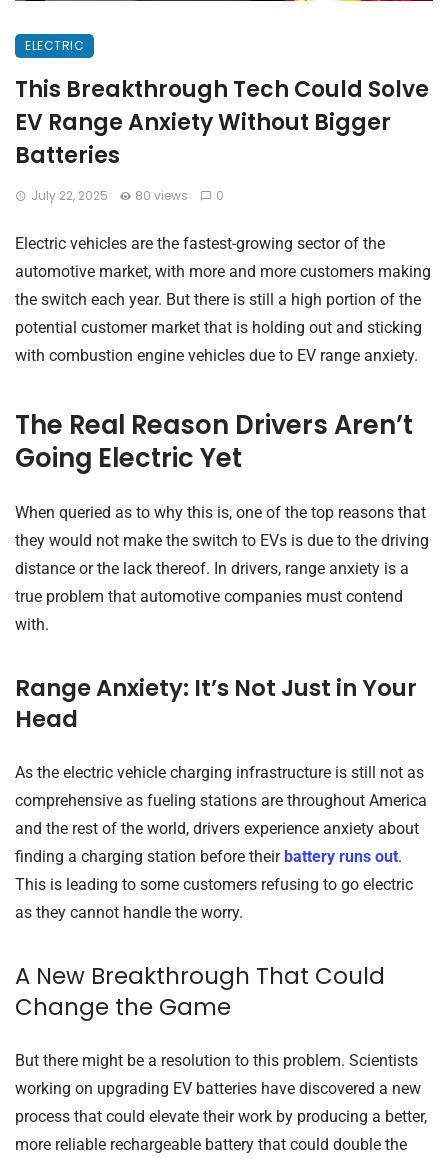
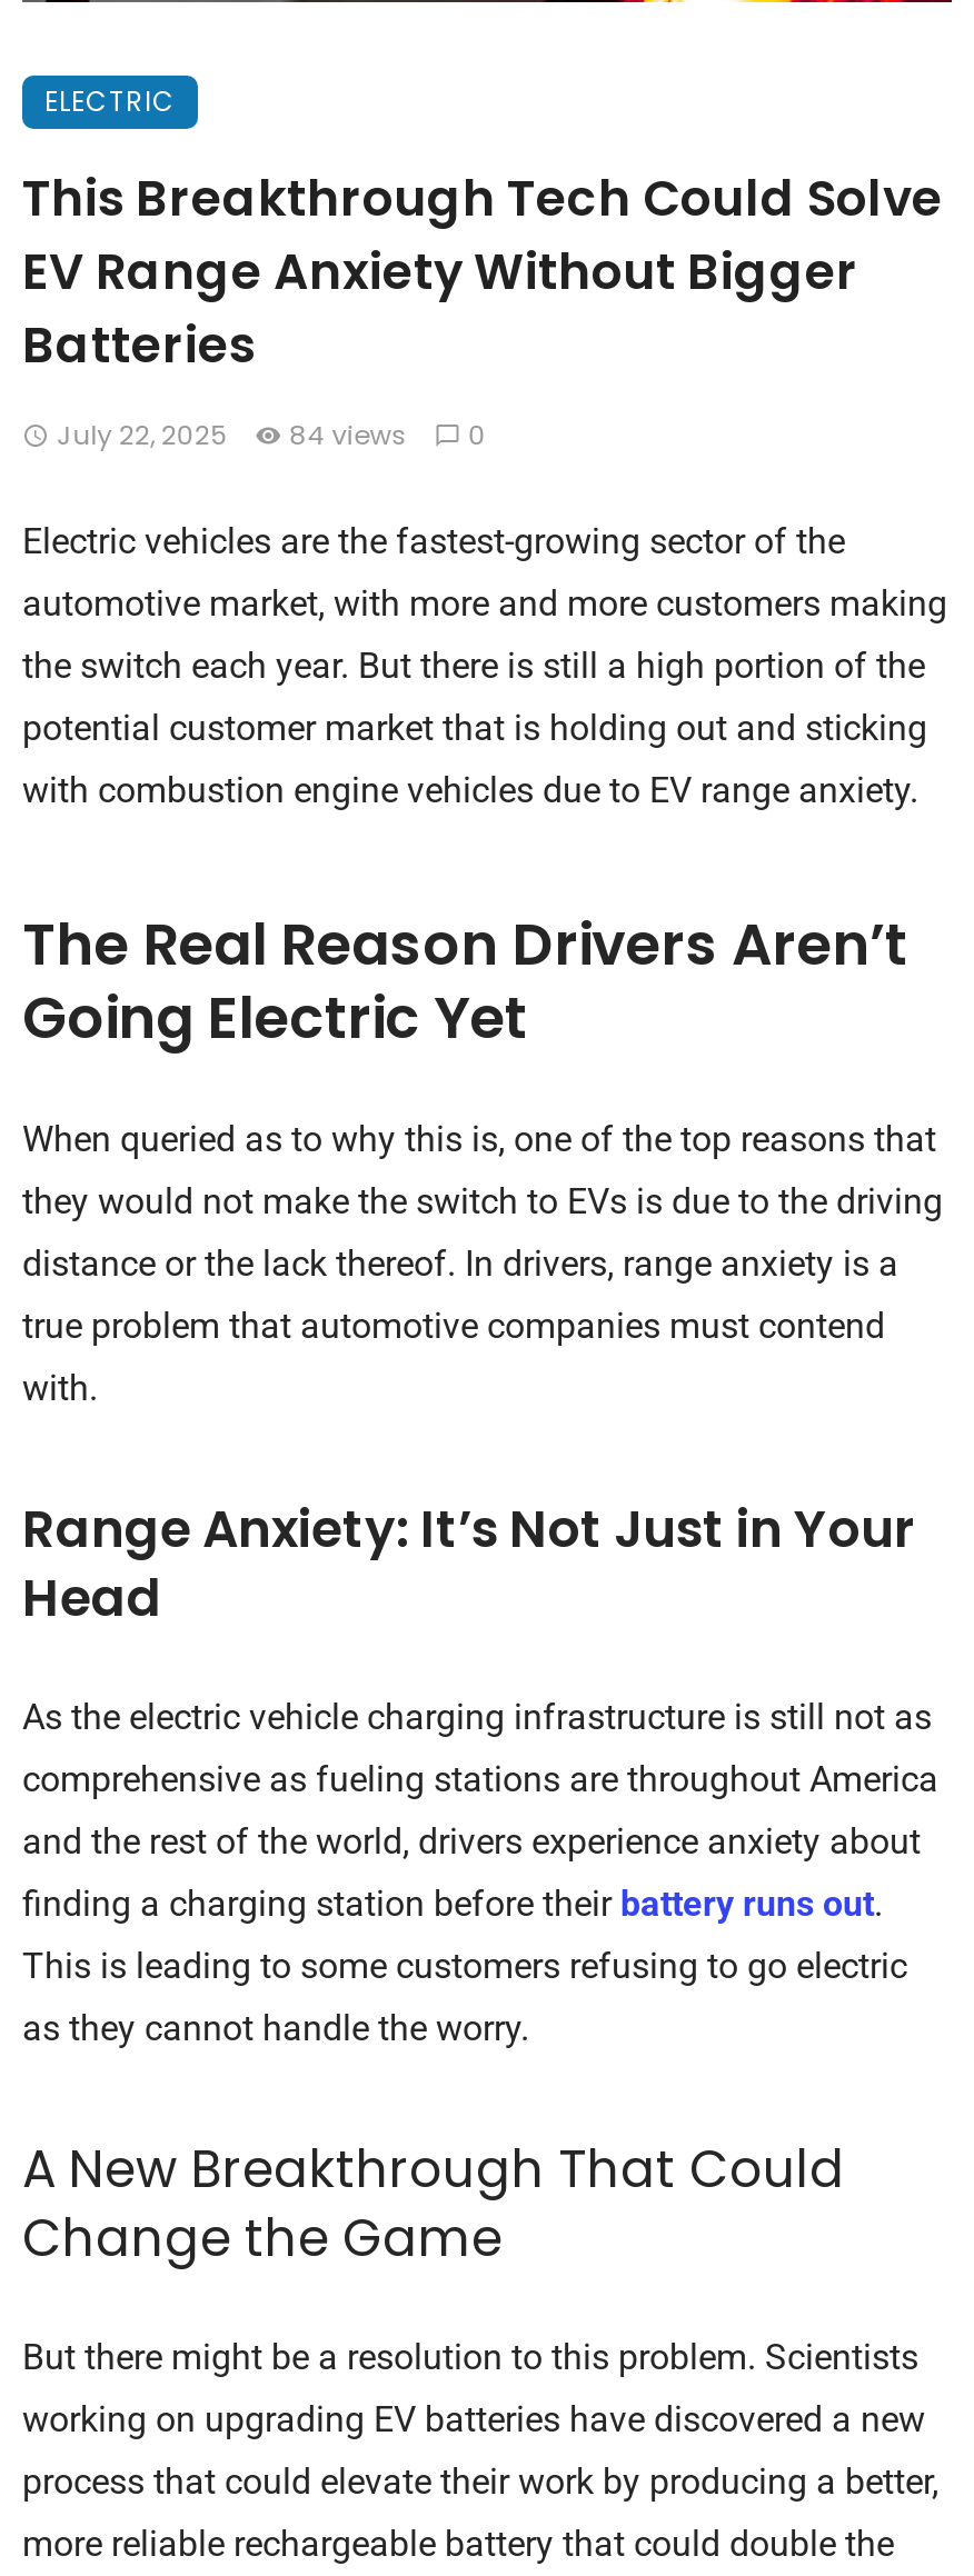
- July 22, 2025 80 views 0
+ July 22, 2025 84 views 0
